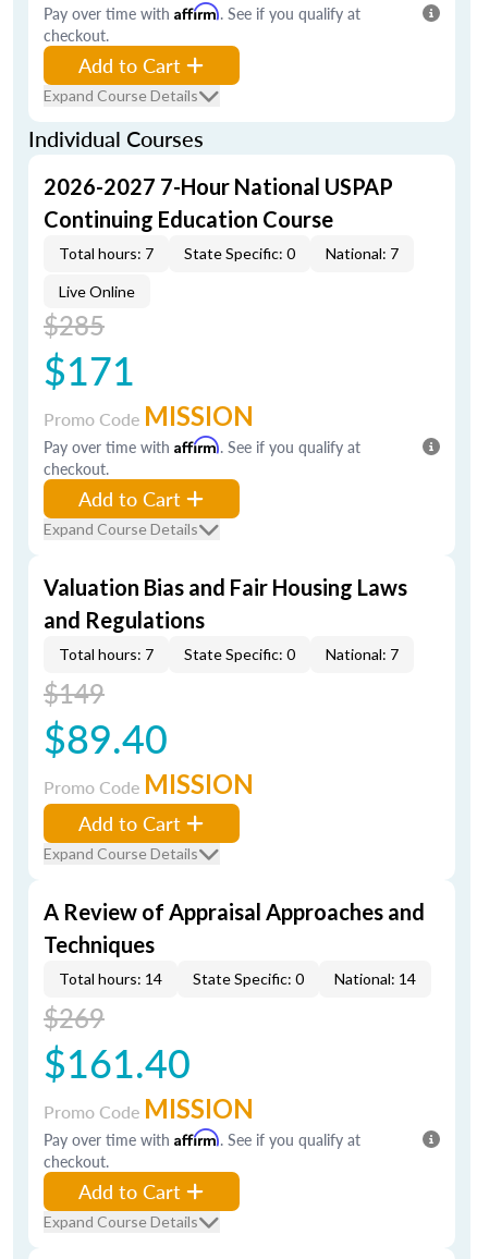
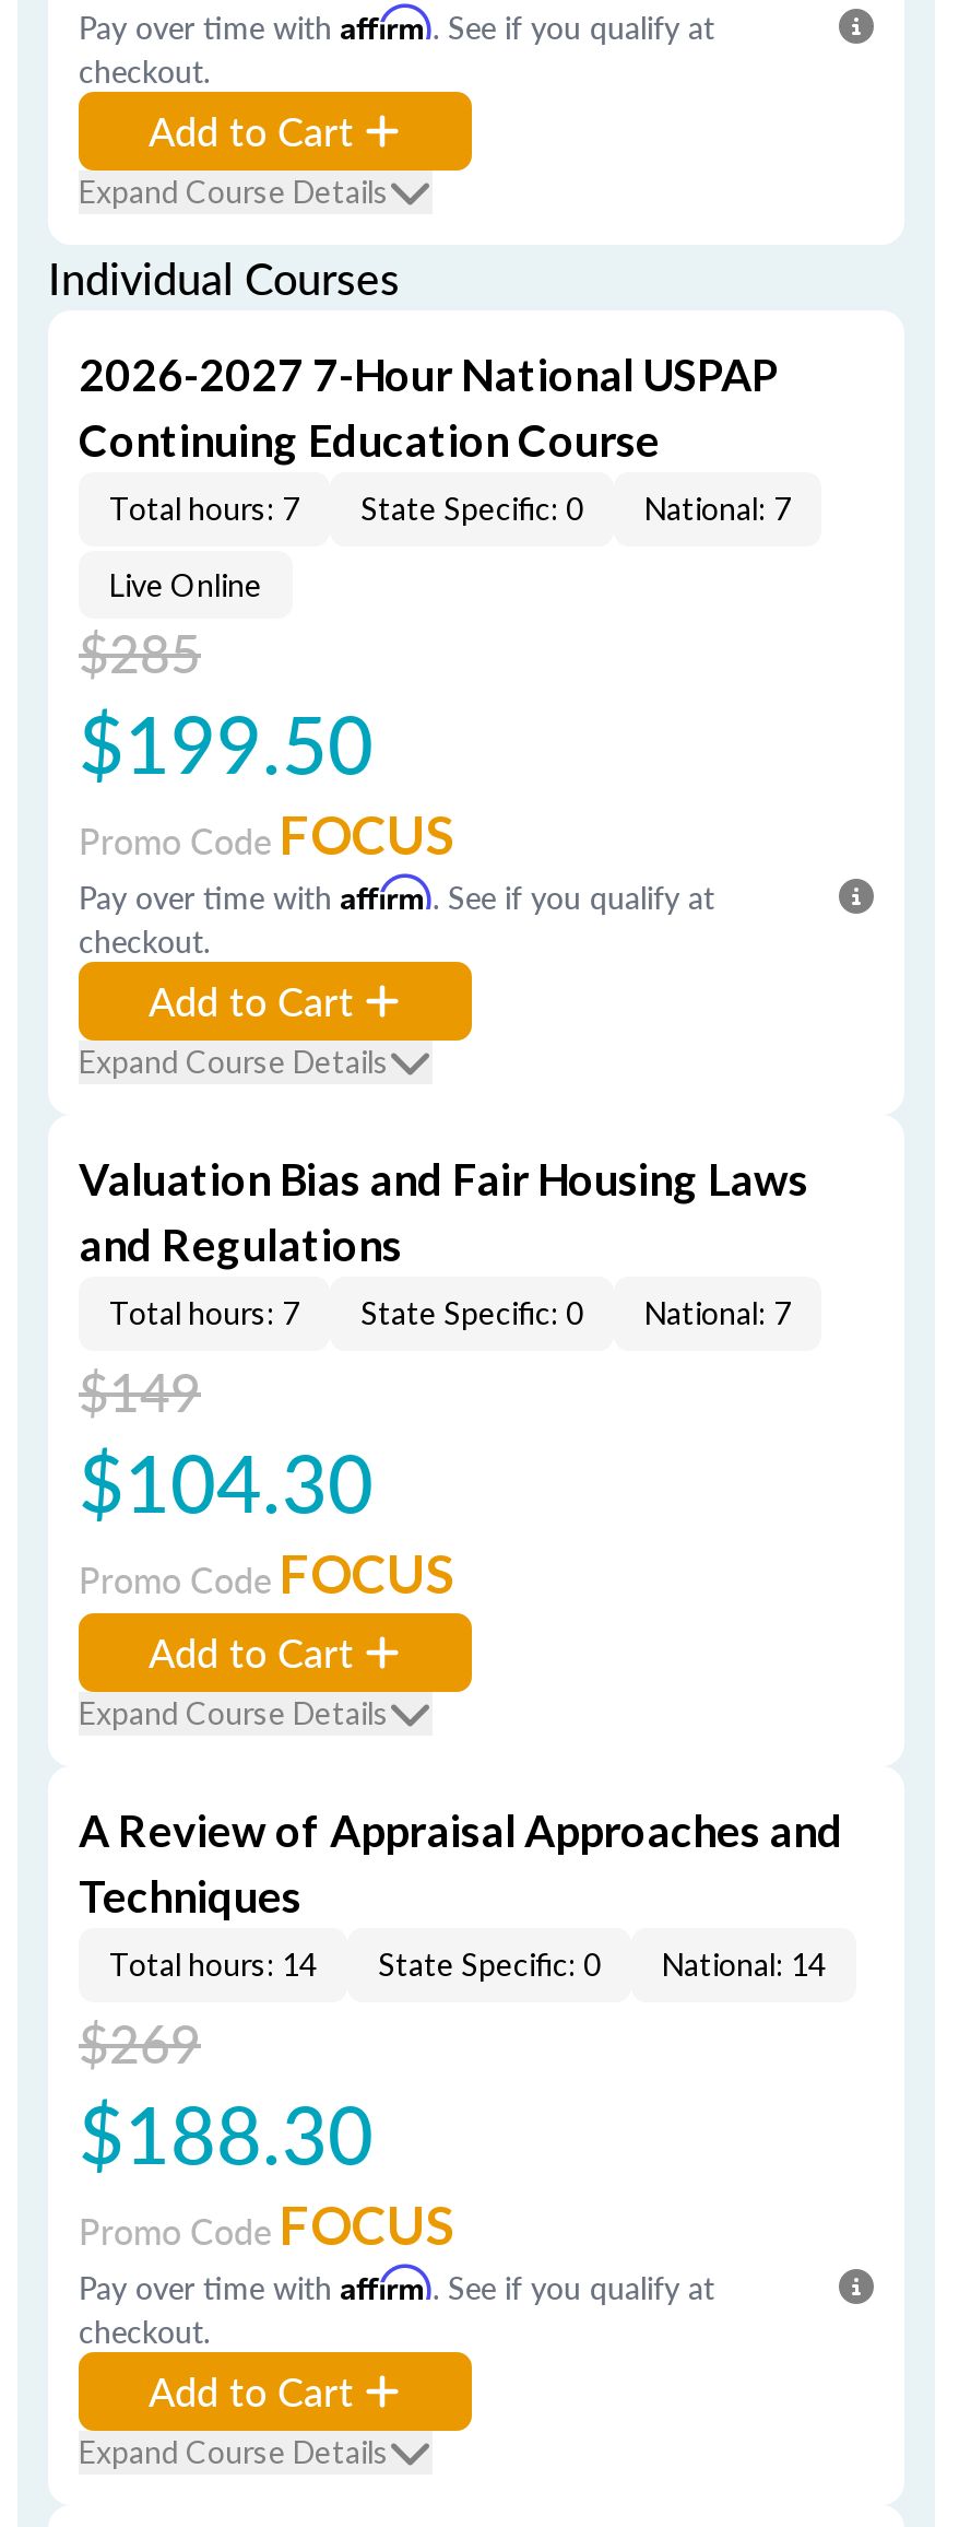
- $171
+ $199.50

- Promo Code MISSION
+ Promo Code FOCUS

- $89.40
+ $104.30

- Promo Code MISSION
+ Promo Code FOCUS

- $161.40
+ $188.30

- Promo Code MISSION
+ Promo Code FOCUS
